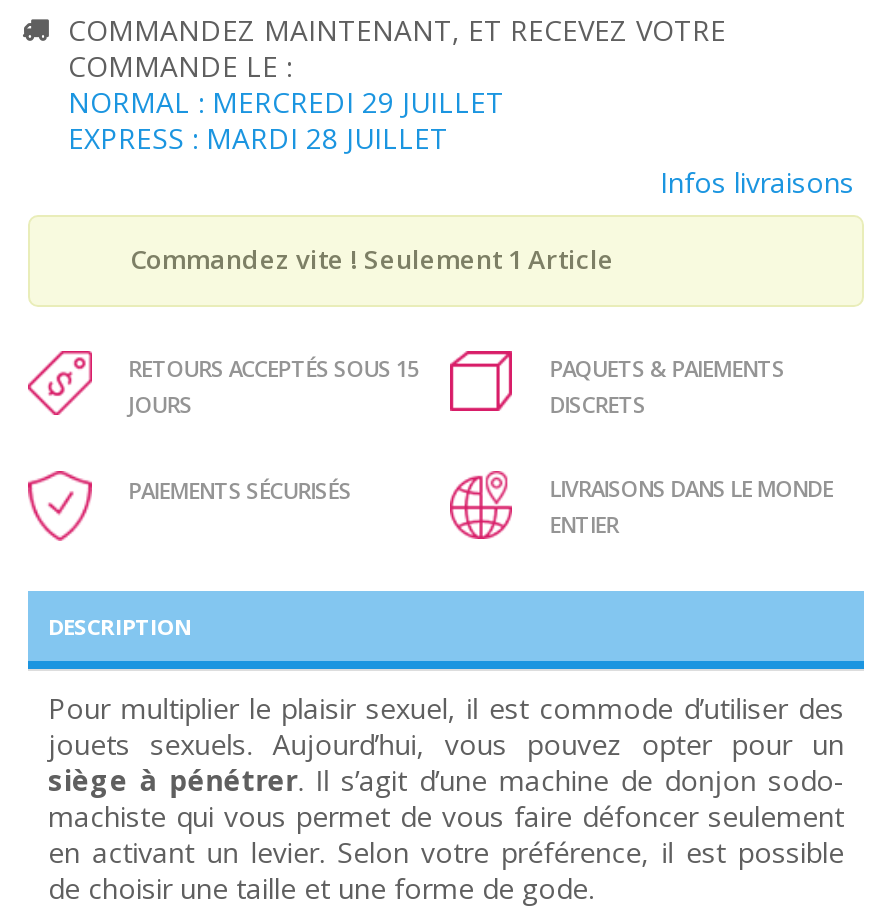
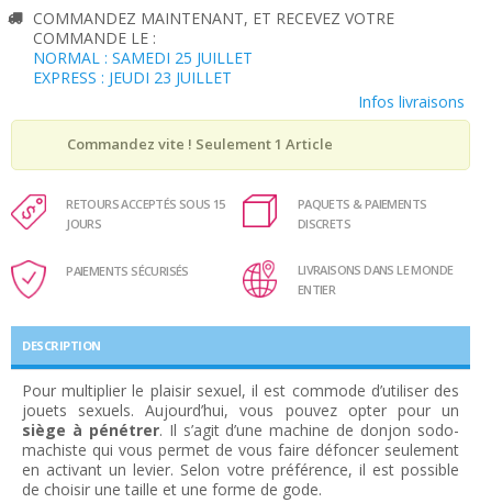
- NORMAL : MERCREDI 29 JUILLET
+ NORMAL : SAMEDI 25 JUILLET

- EXPRESS : MARDI 28 JUILLET
+ EXPRESS : JEUDI 23 JUILLET
